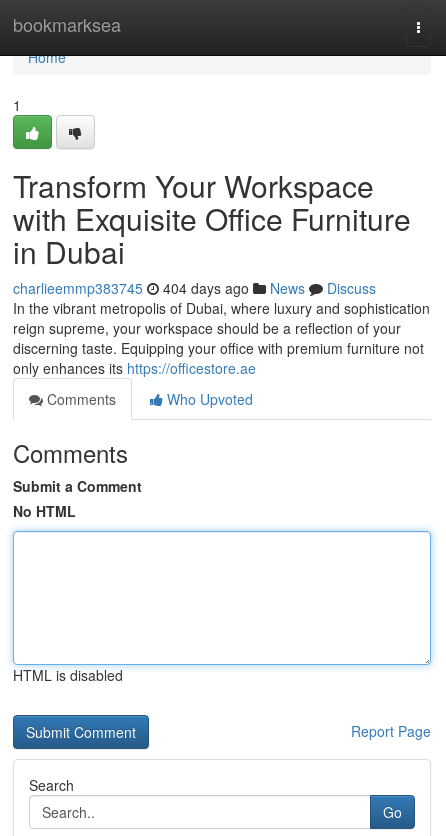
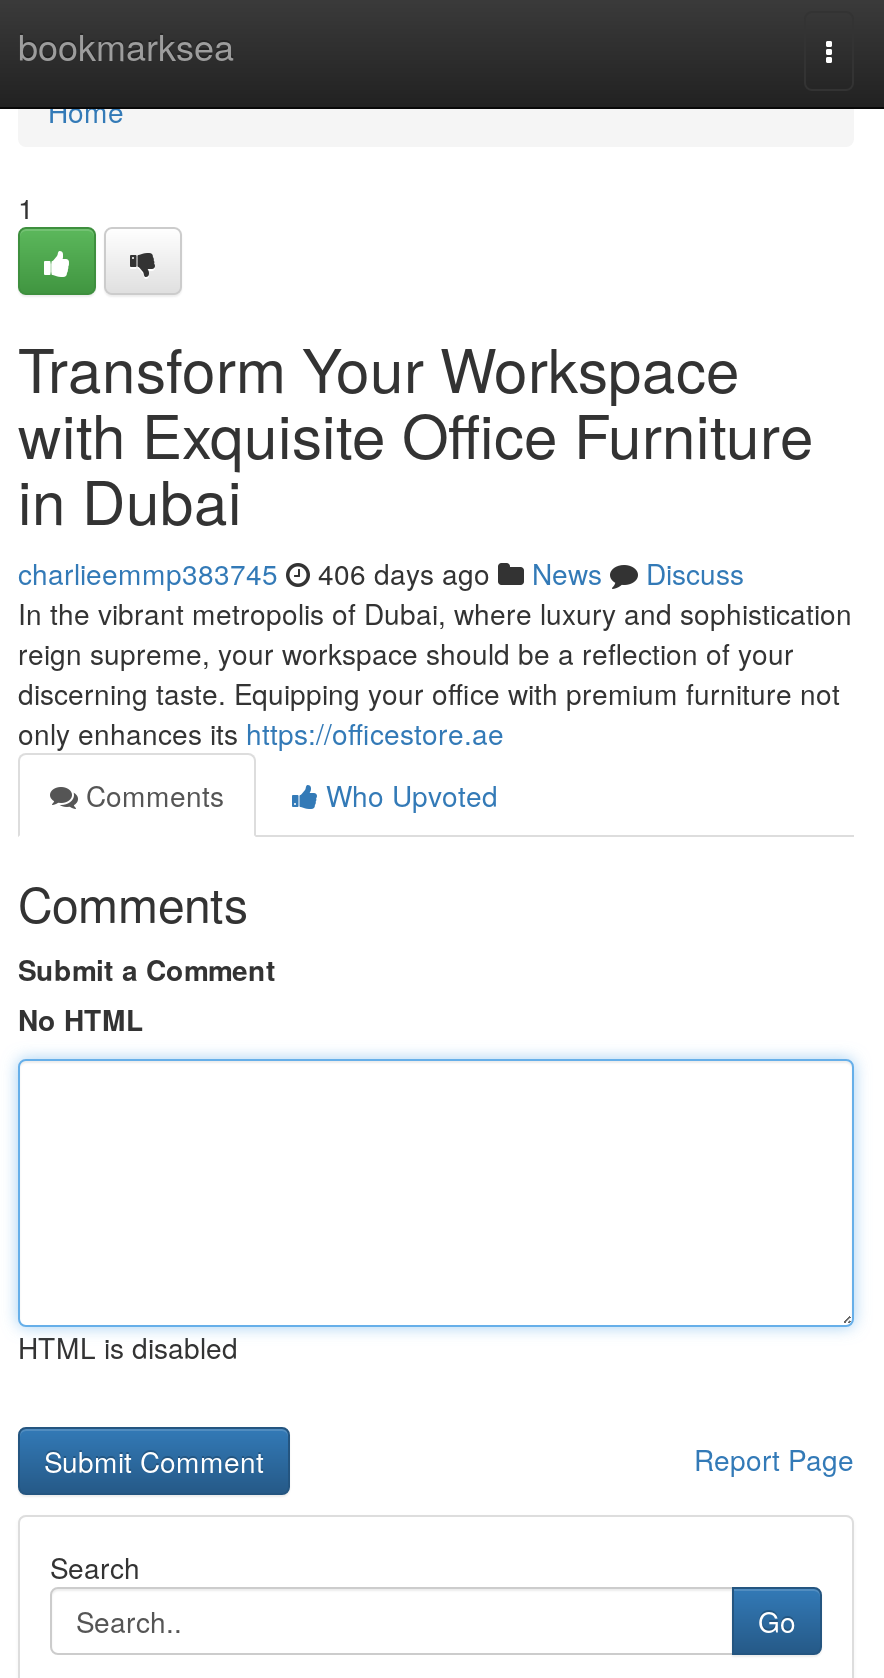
- charlieemmp383745 404 days ago News Discuss
+ charlieemmp383745 406 days ago News Discuss
